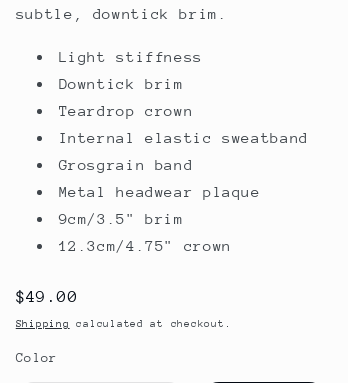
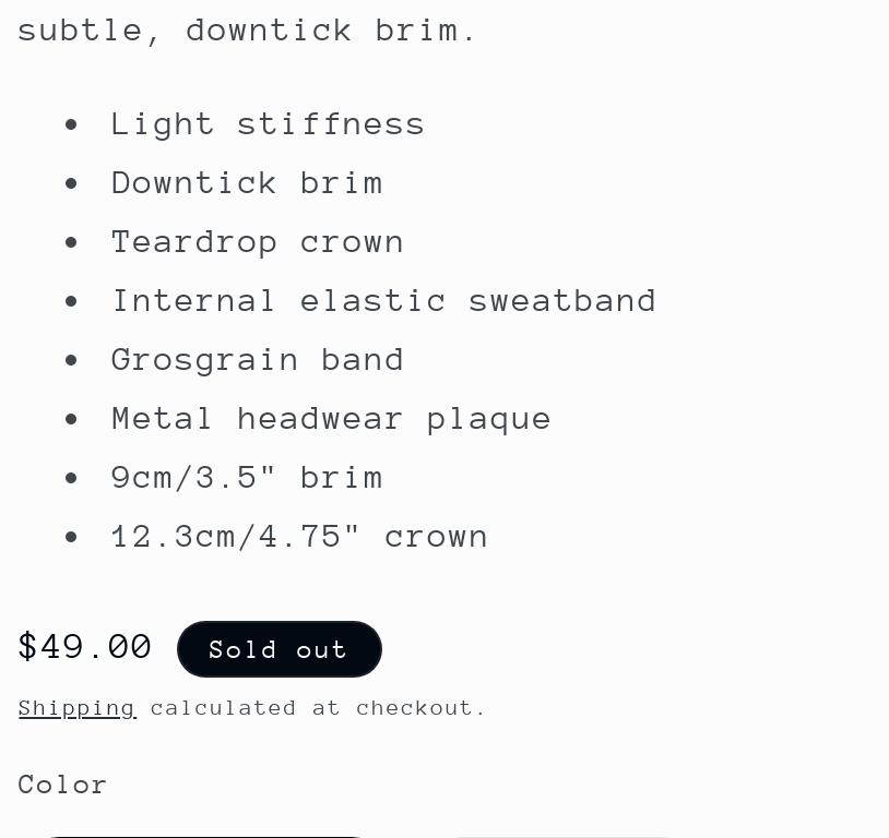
+ Sold out
